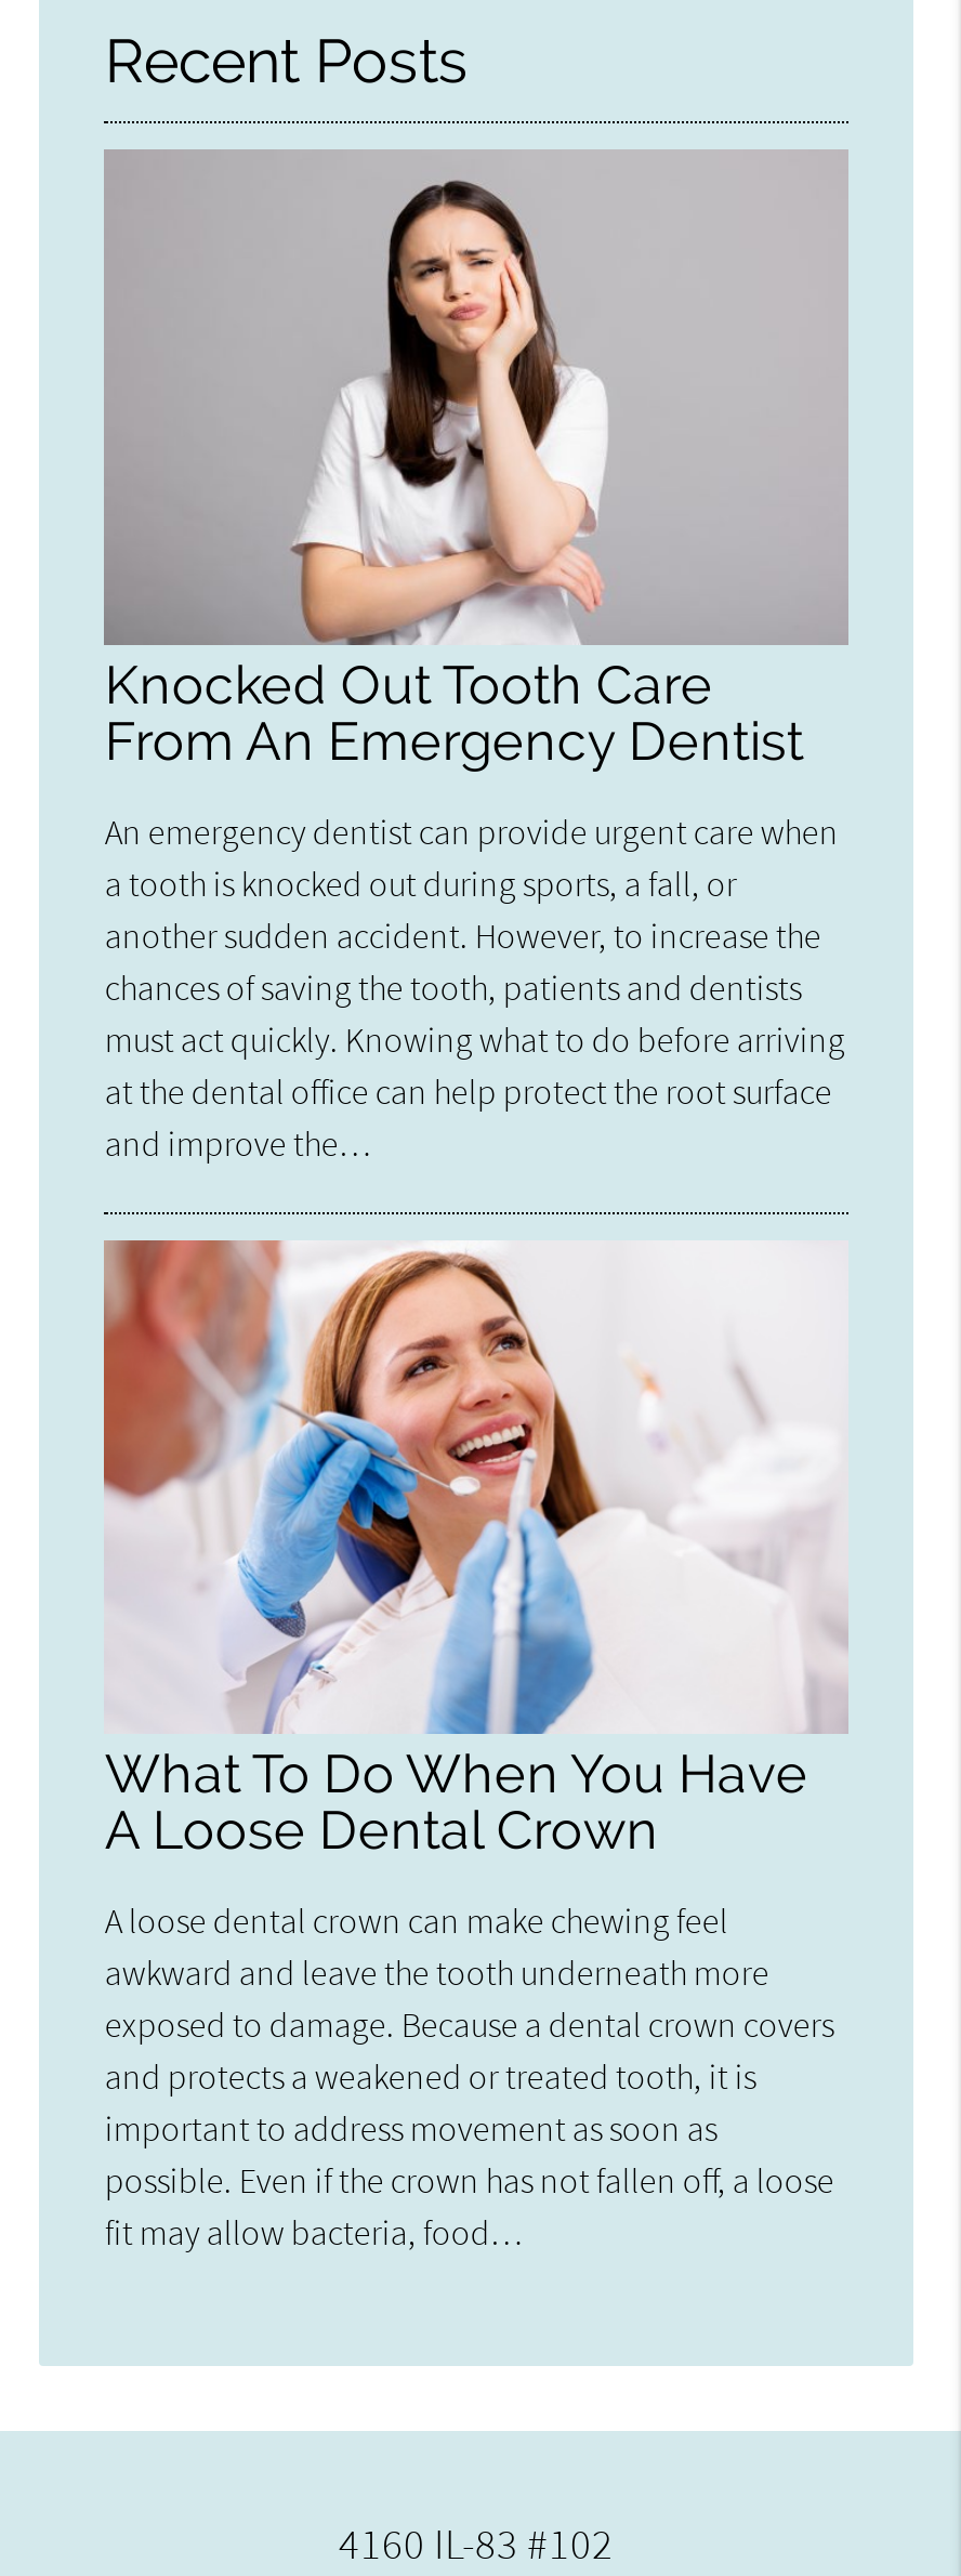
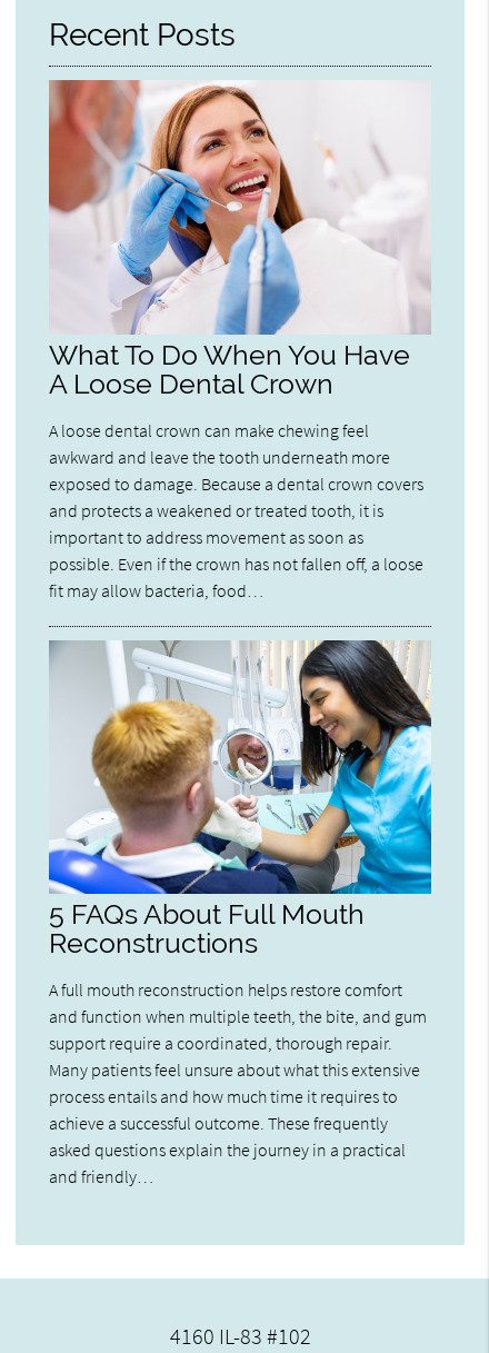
- [image]
- Knocked Out Tooth Care
- From An Emergency Dentist
- An emergency dentist can provide urgent care when
- a tooth is knocked out during sports, a fall, or
- another sudden accident. However, to increase the
- chances of saving the tooth, patients and dentists
- must act quickly. Knowing what to do before arriving
- at the dental office can help protect the root surface
- and improve the…

moved up: [image] | What To Do When You Have | A Loose Dental Crown | ... | possible. Even if the crown has not fallen off, a loose | fit may allow bacteria, food…

+ [image]
+ 5 FAQs About Full Mouth
+ Reconstructions
+ A full mouth reconstruction helps restore comfort
+ and function when multiple teeth, the bite, and gum
+ support require a coordinated, thorough repair.
+ Many patients feel unsure about what this extensive
+ process entails and how much time it requires to
+ achieve a successful outcome. These frequently
+ asked questions explain the journey in a practical
+ and friendly…
